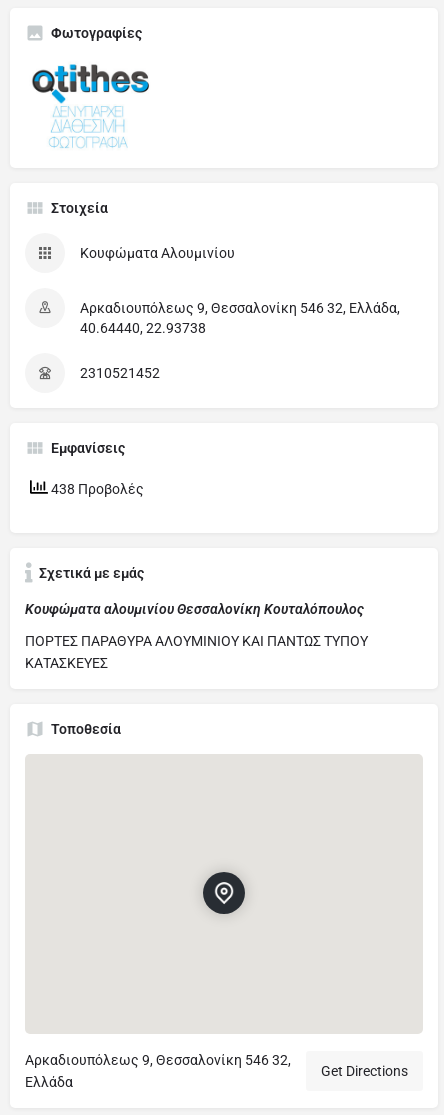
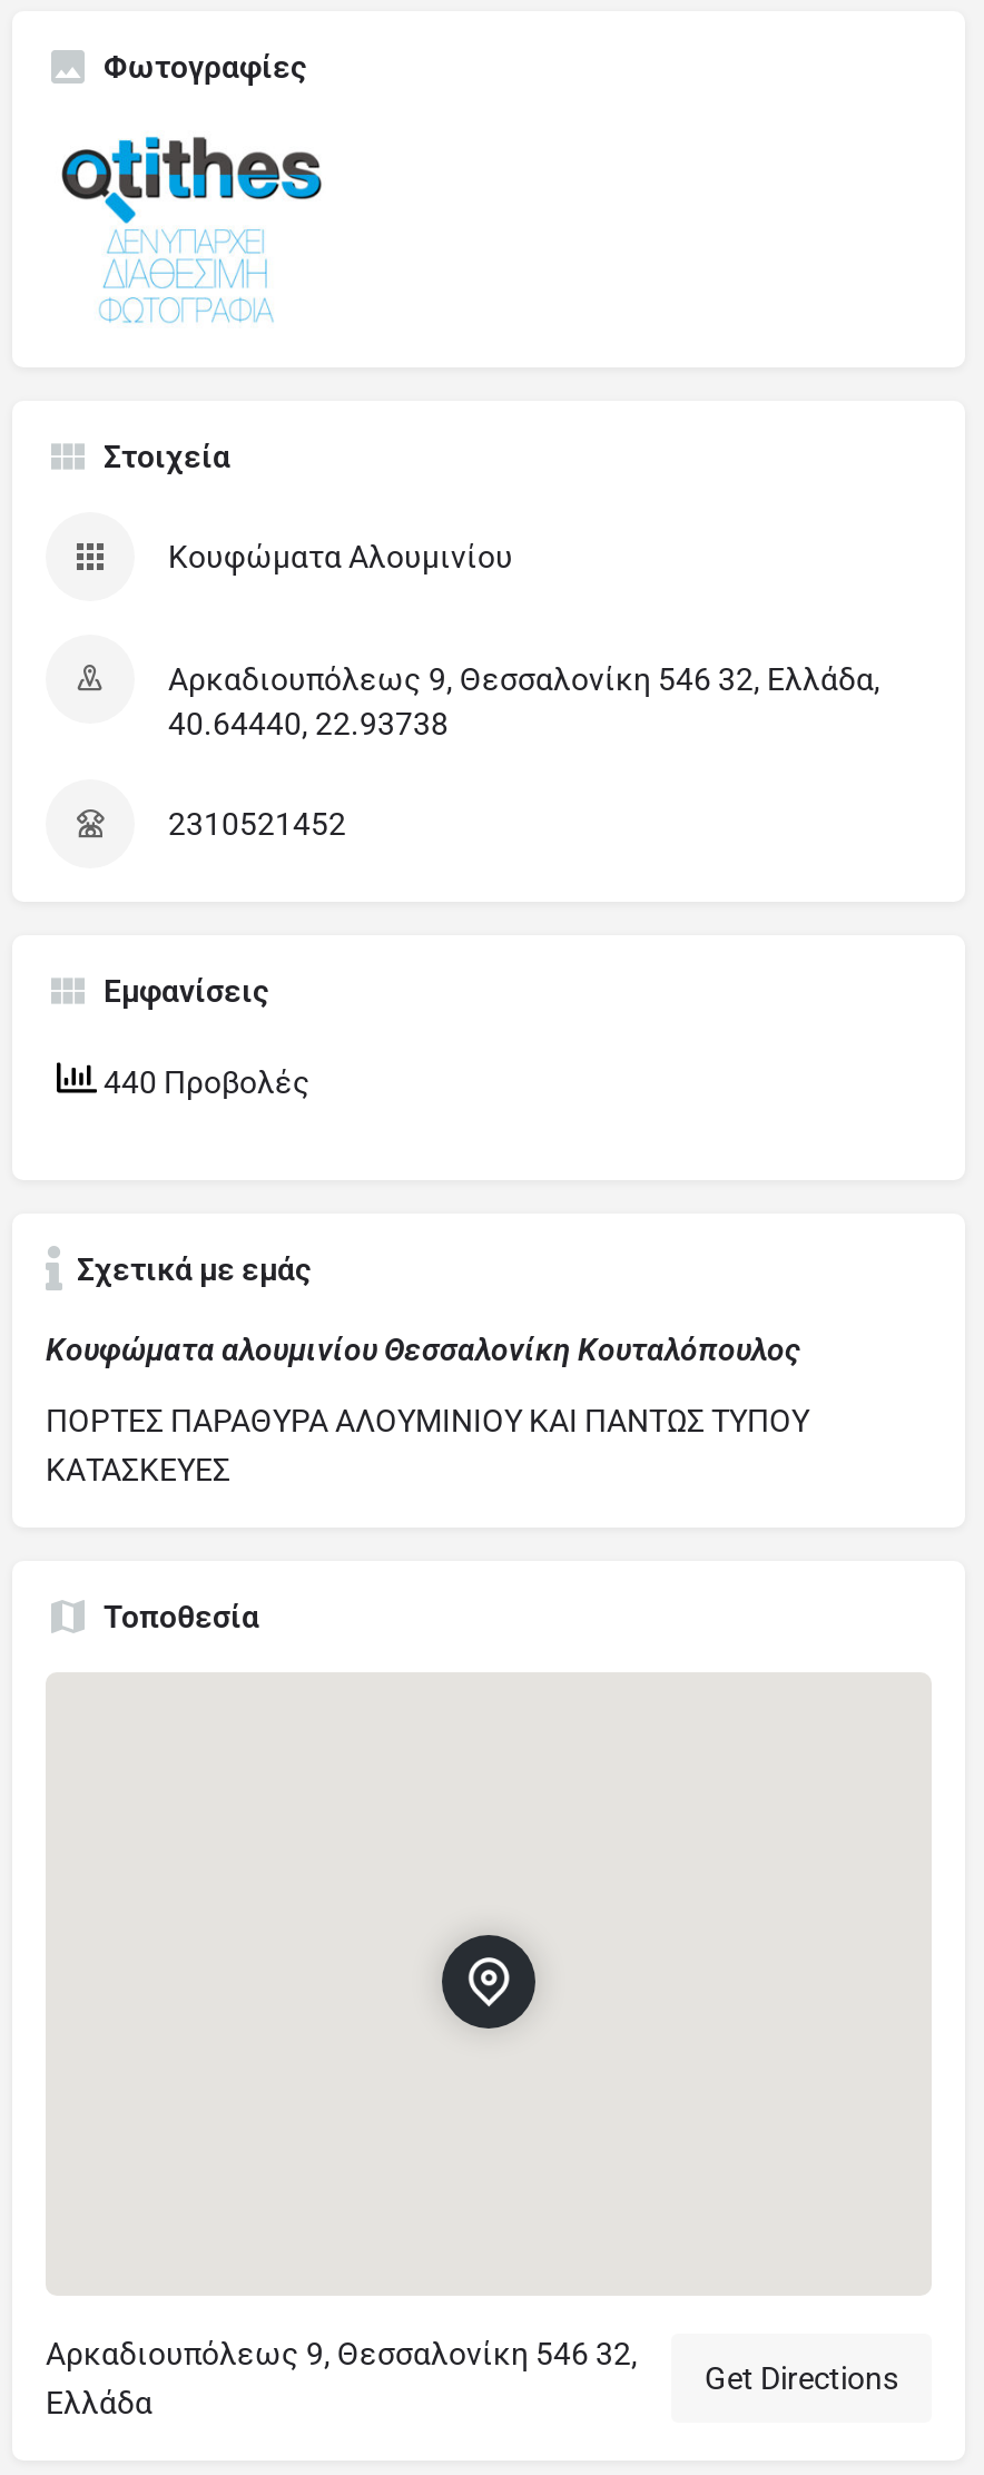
- 438 Προβολές
+ 440 Προβολές
